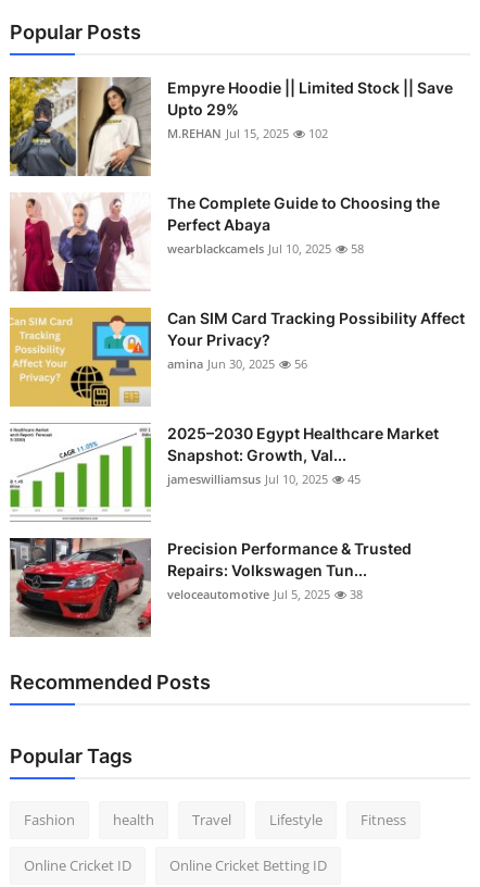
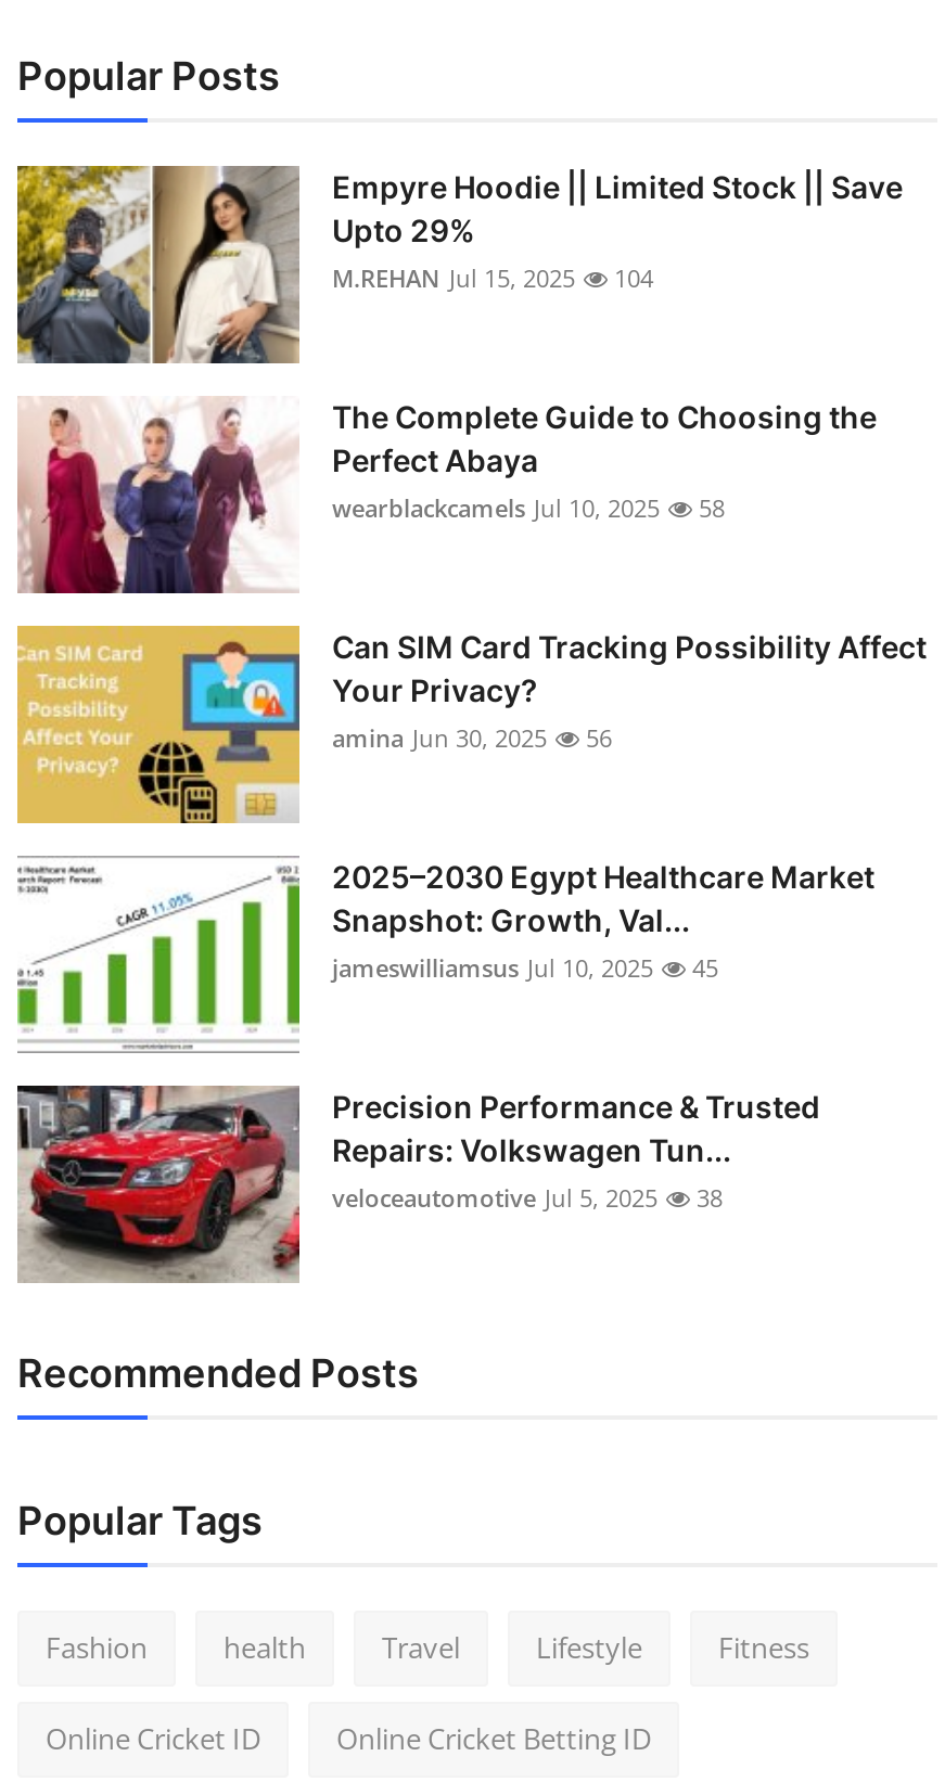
- M.REHAN Jul 15, 2025 102
+ M.REHAN Jul 15, 2025 104
